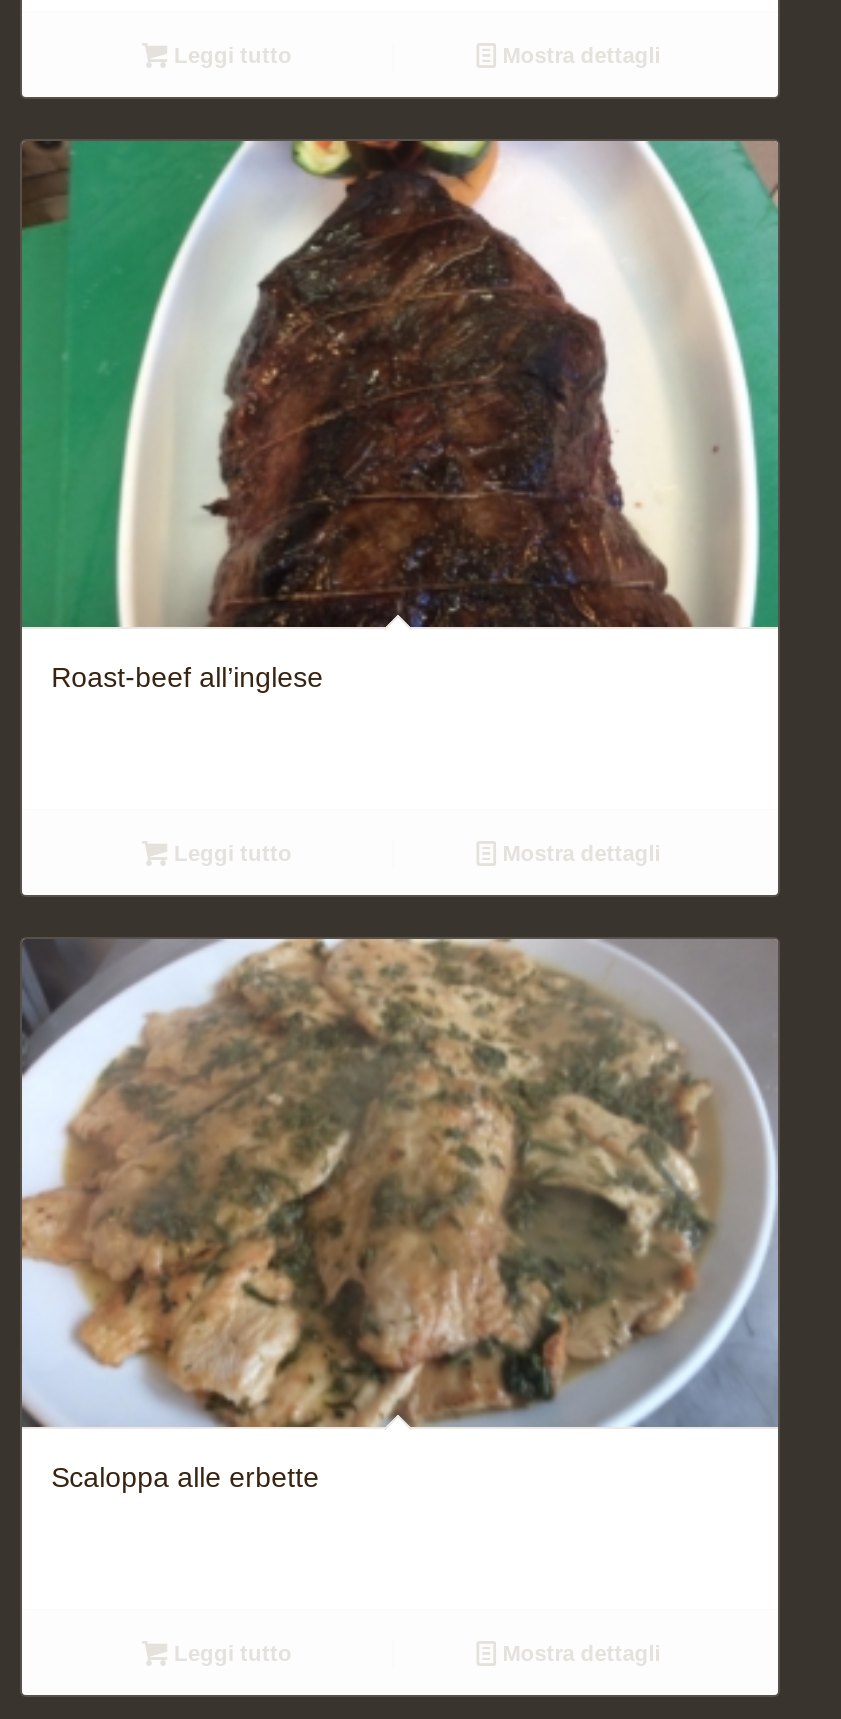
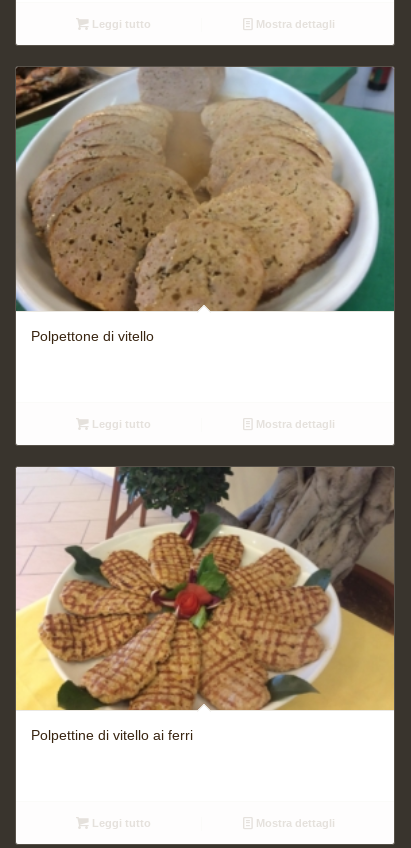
- [image]
- Roast-beef all’inglese
+ [image]
+ Polpettone di vitello

- [image]
- Scaloppa alle erbette
+ [image]
+ Polpettine di vitello ai ferri
